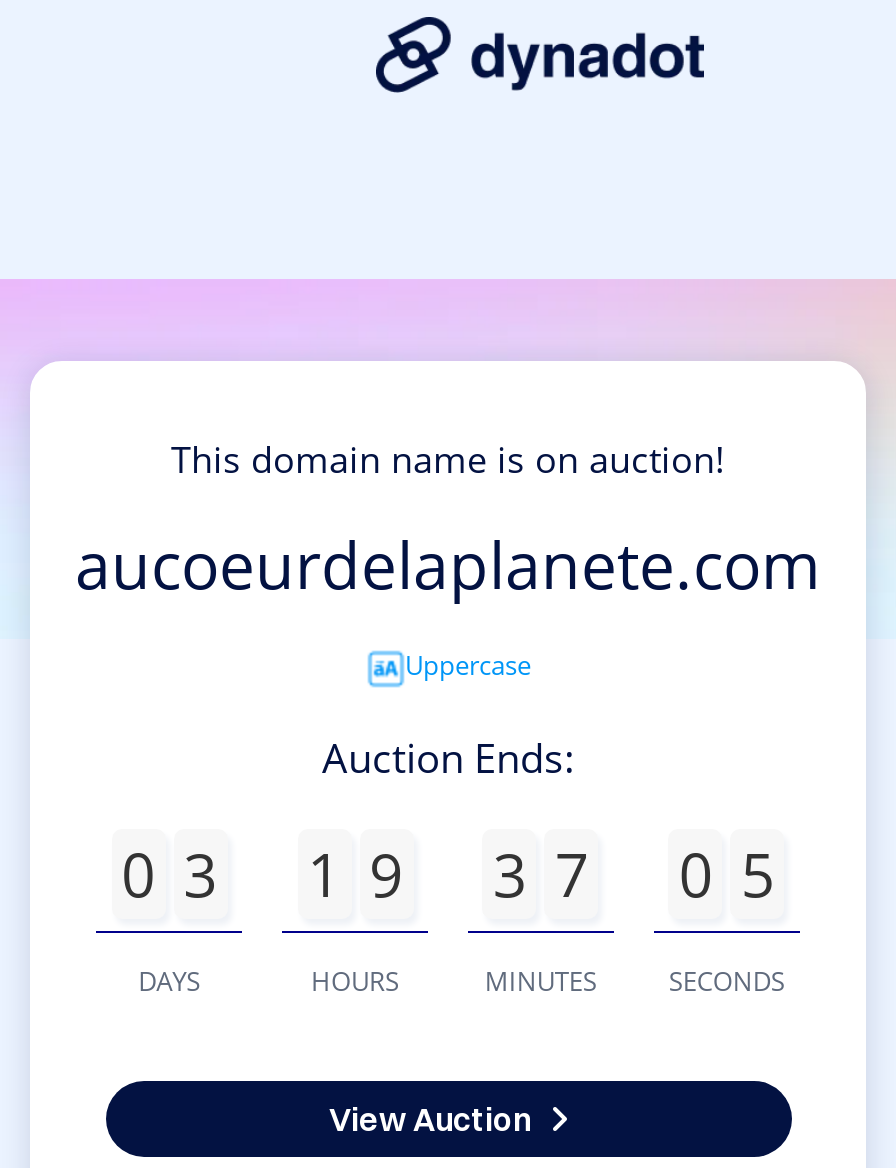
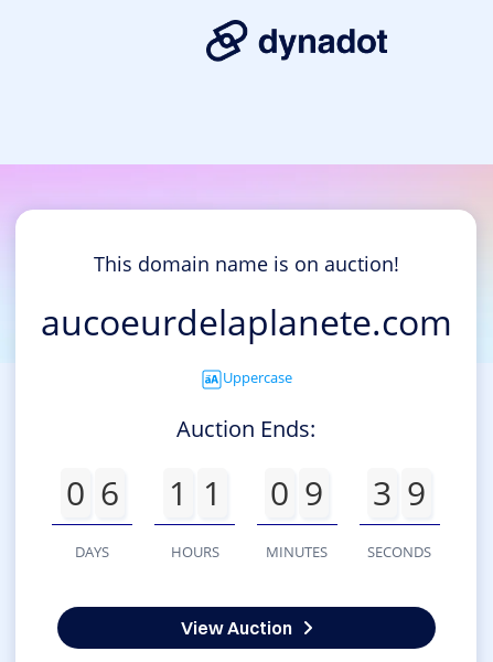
- 0 3
+ 0 6

- 1 9
+ 1 1

- 3 7
+ 0 9

- 0 5
+ 3 9
